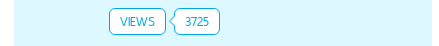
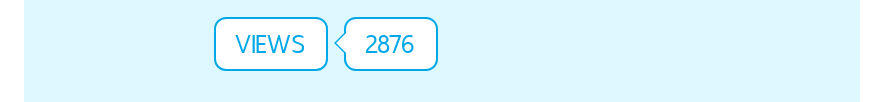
- VIEWS 3725
+ VIEWS 2876
